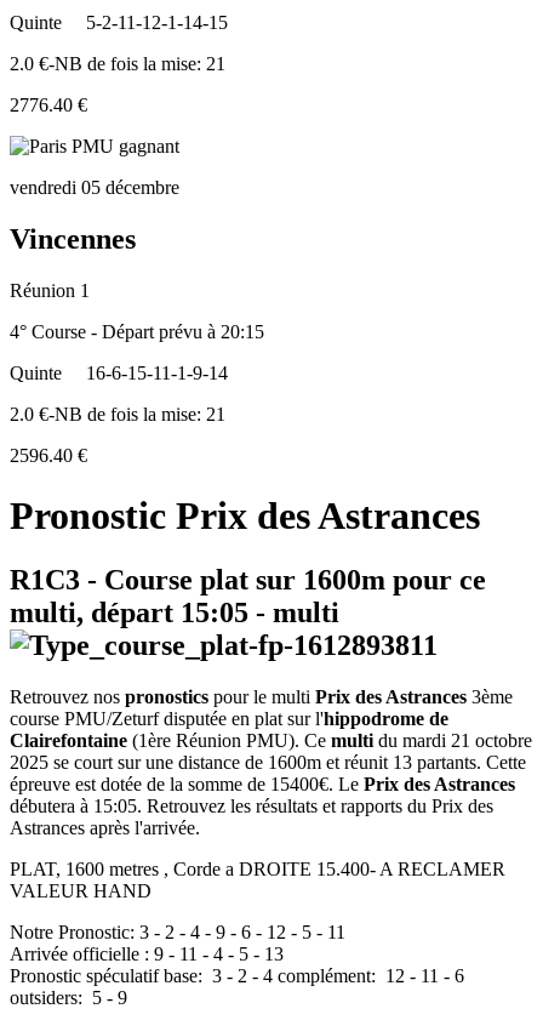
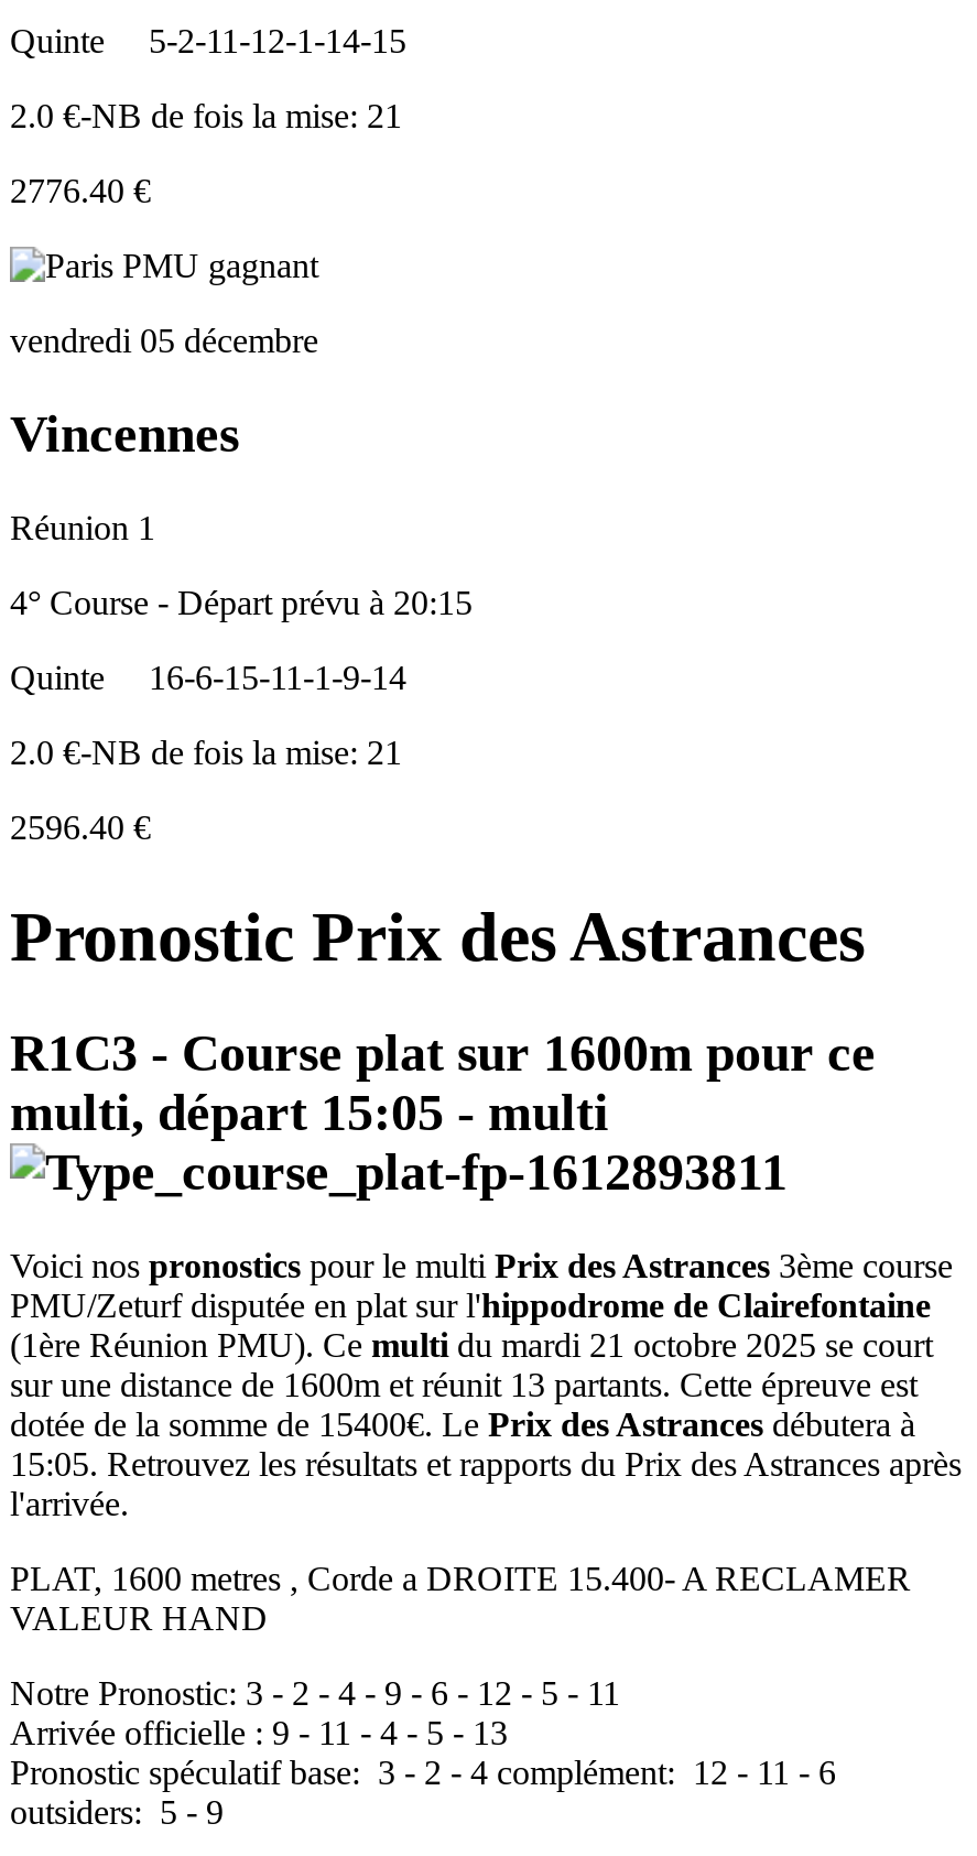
- Retrouvez nos pronostics pour le multi Prix des Astrances 3ème
- course PMU/Zeturf disputée en plat sur l'hippodrome de
- Clairefontaine (1ère Réunion PMU). Ce multi du mardi 21 octobre
- 2025 se court sur une distance de 1600m et réunit 13 partants. Cette
- épreuve est dotée de la somme de 15400€. Le Prix des Astrances
- débutera à 15:05. Retrouvez les résultats et rapports du Prix des
- Astrances après l'arrivée.
+ Voici nos pronostics pour le multi Prix des Astrances 3ème course
+ PMU/Zeturf disputée en plat sur l'hippodrome de Clairefontaine
+ (1ère Réunion PMU). Ce multi du mardi 21 octobre 2025 se court
+ sur une distance de 1600m et réunit 13 partants. Cette épreuve est
+ dotée de la somme de 15400€. Le Prix des Astrances débutera à
+ 15:05. Retrouvez les résultats et rapports du Prix des Astrances après
+ l'arrivée.
